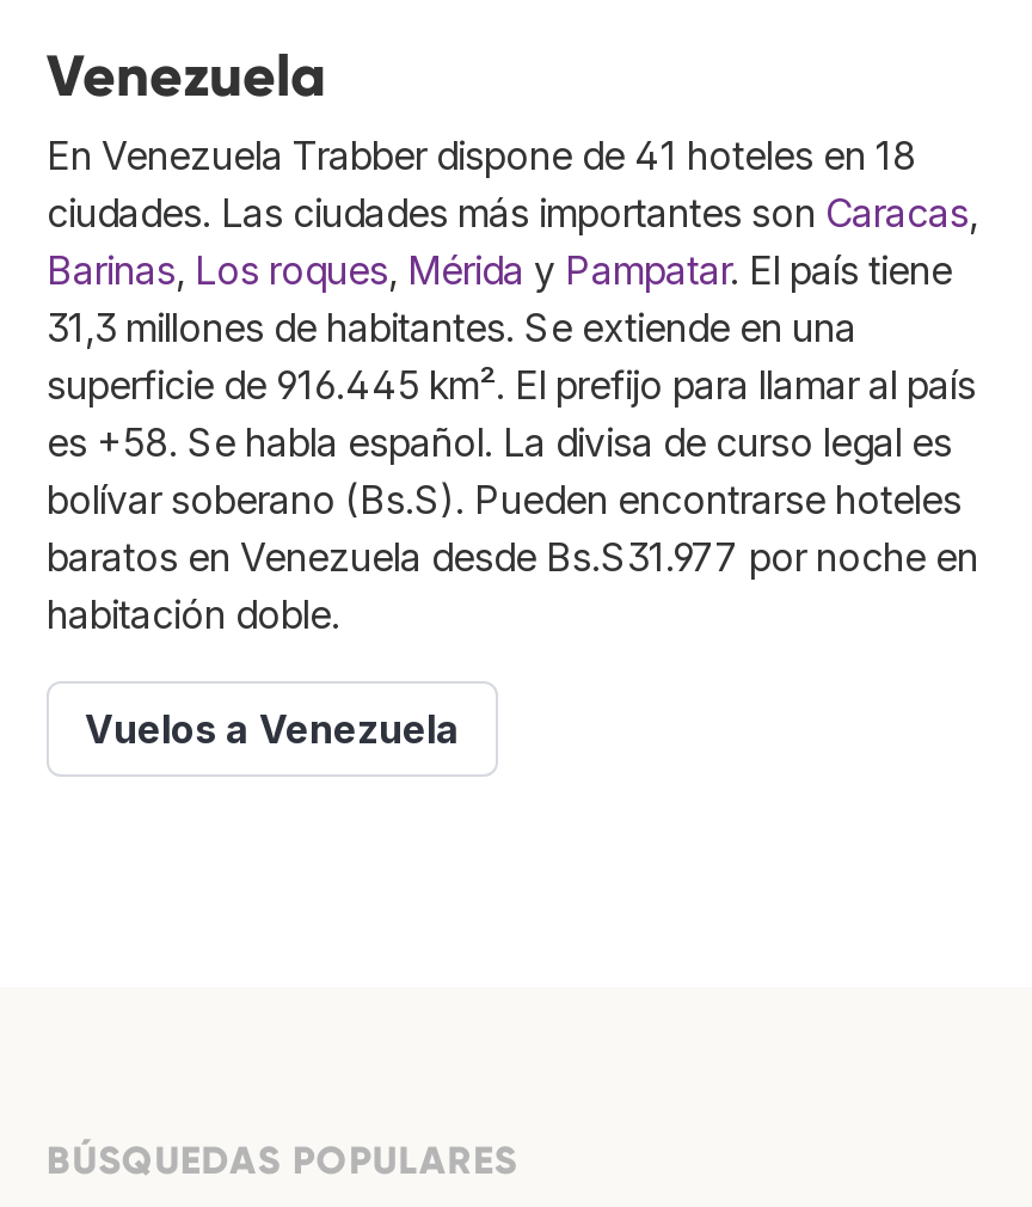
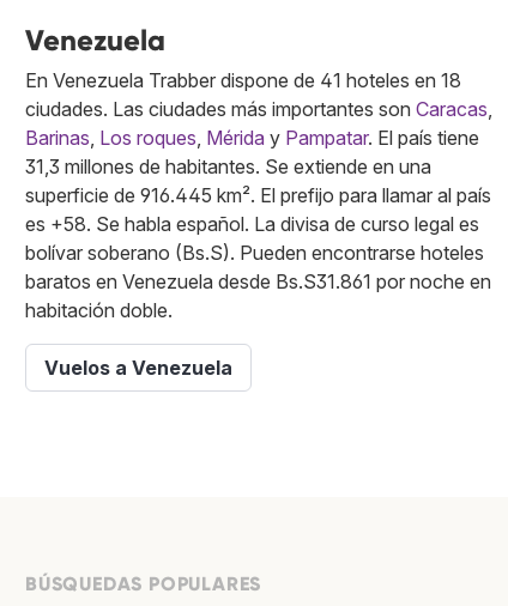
- baratos en Venezuela desde Bs.S31.977 por noche en
+ baratos en Venezuela desde Bs.S31.861 por noche en
